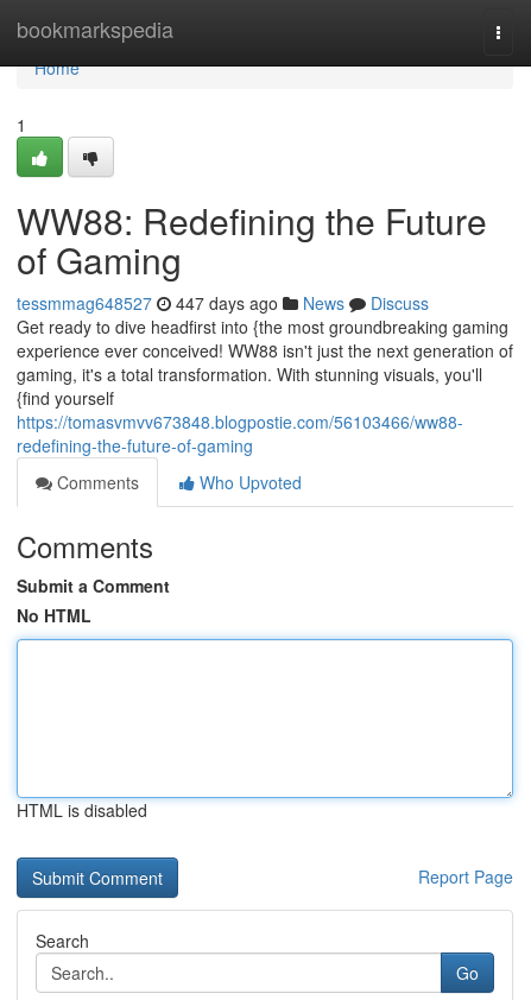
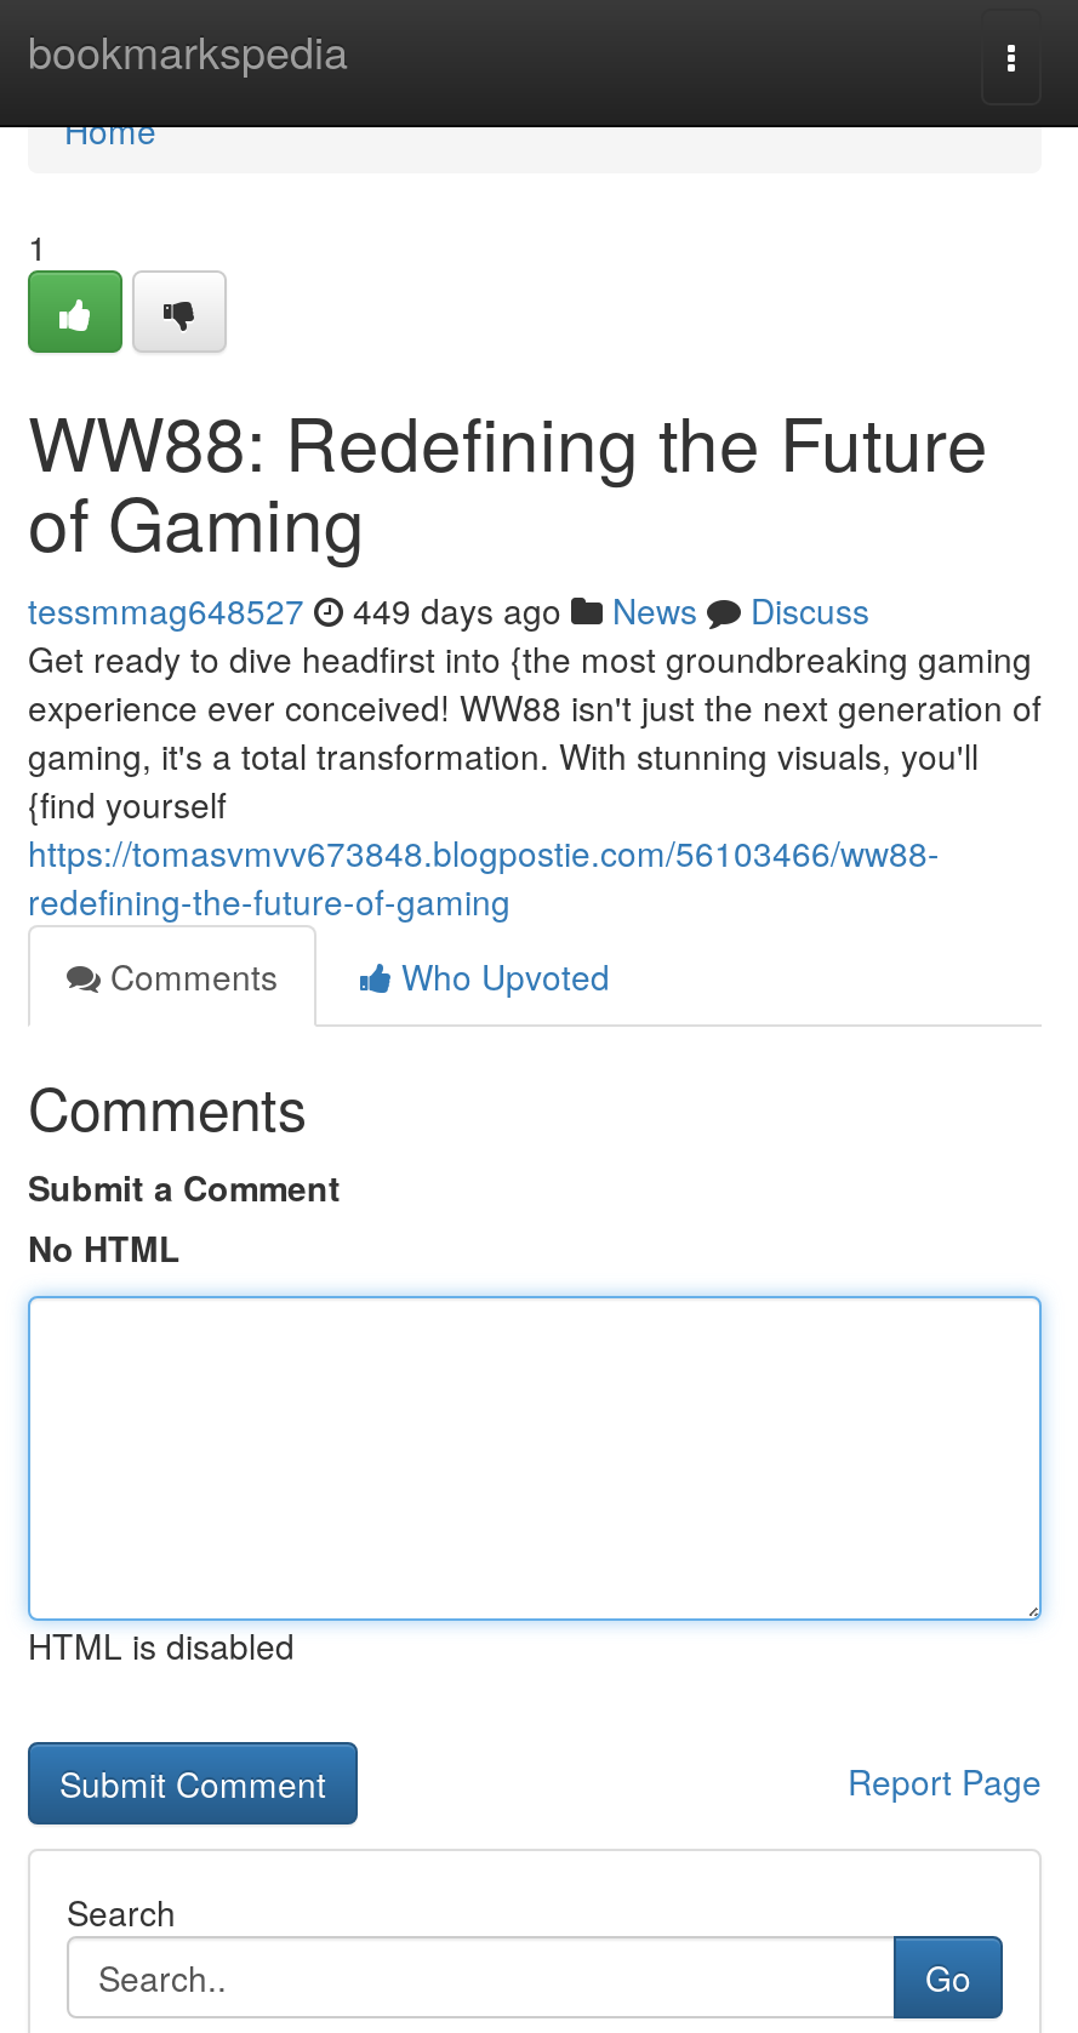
- tessmmag648527 447 days ago News Discuss
+ tessmmag648527 449 days ago News Discuss
